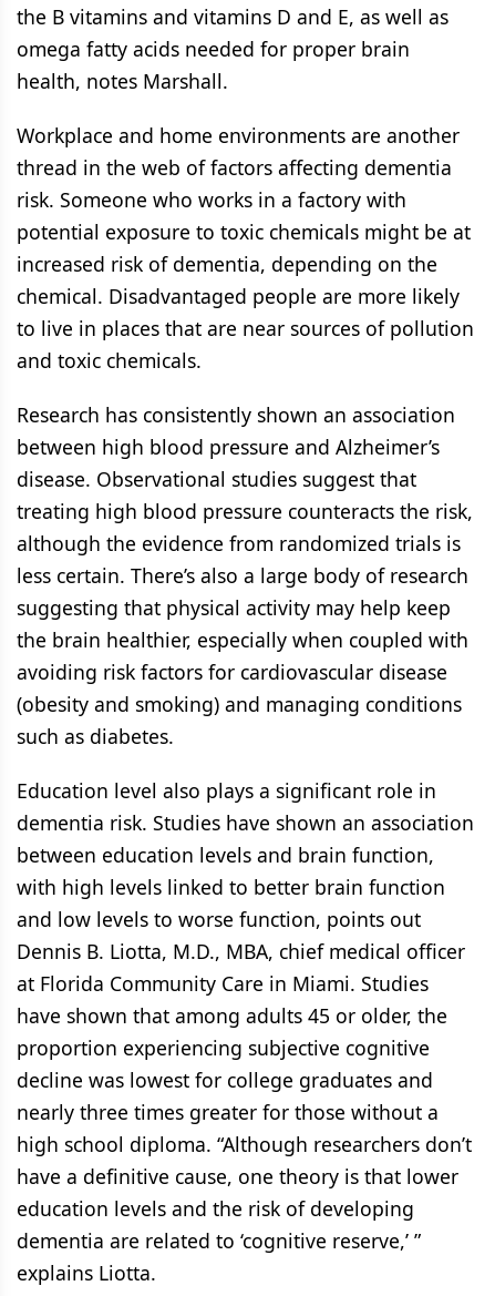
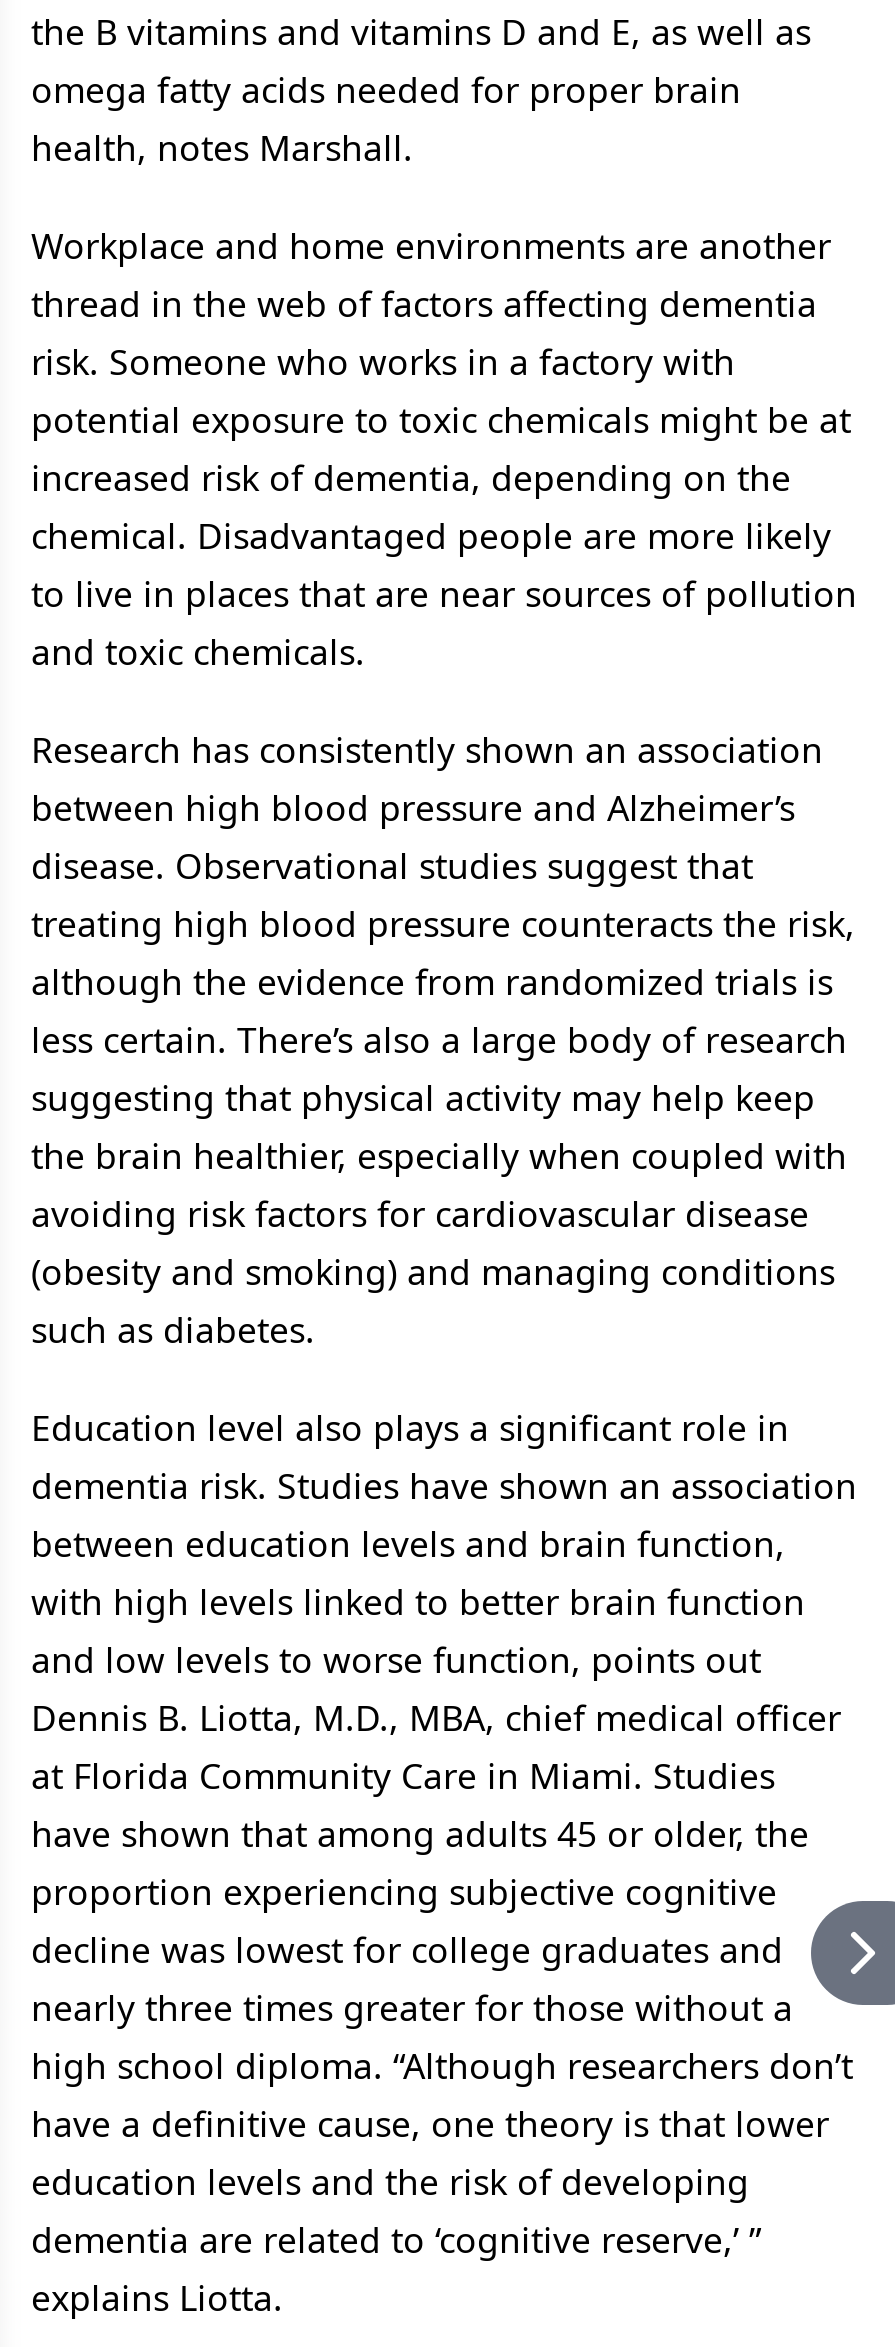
+ [image]
